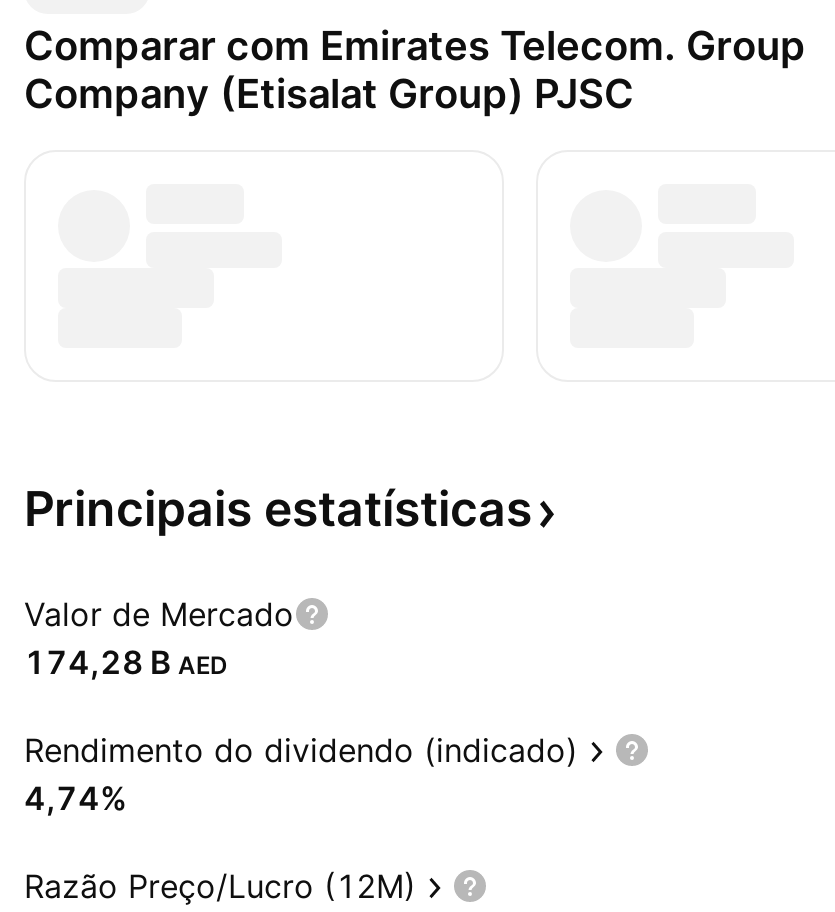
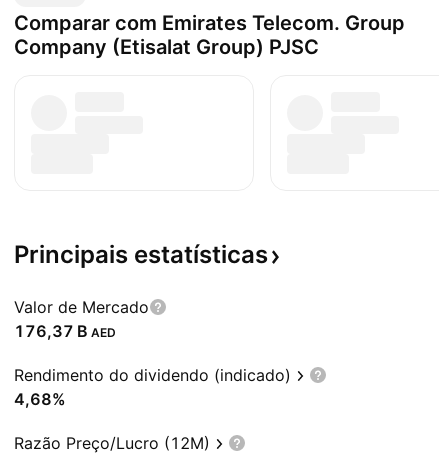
- 174,28 B AED
+ 176,37 B AED

- 4,74%
+ 4,68%
